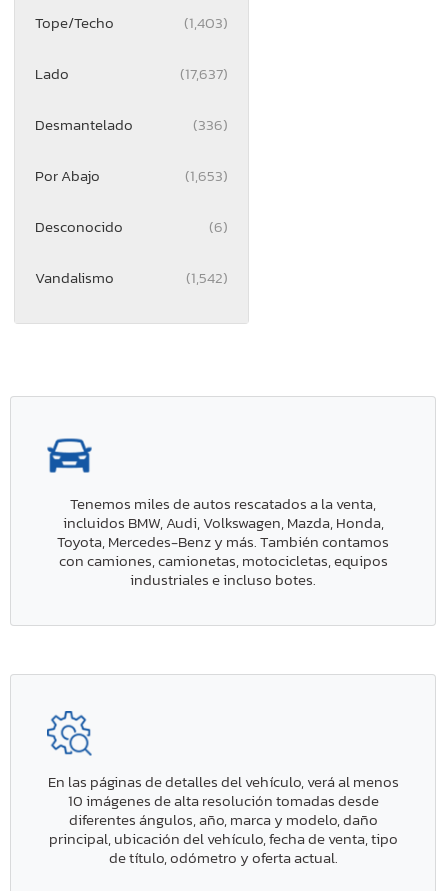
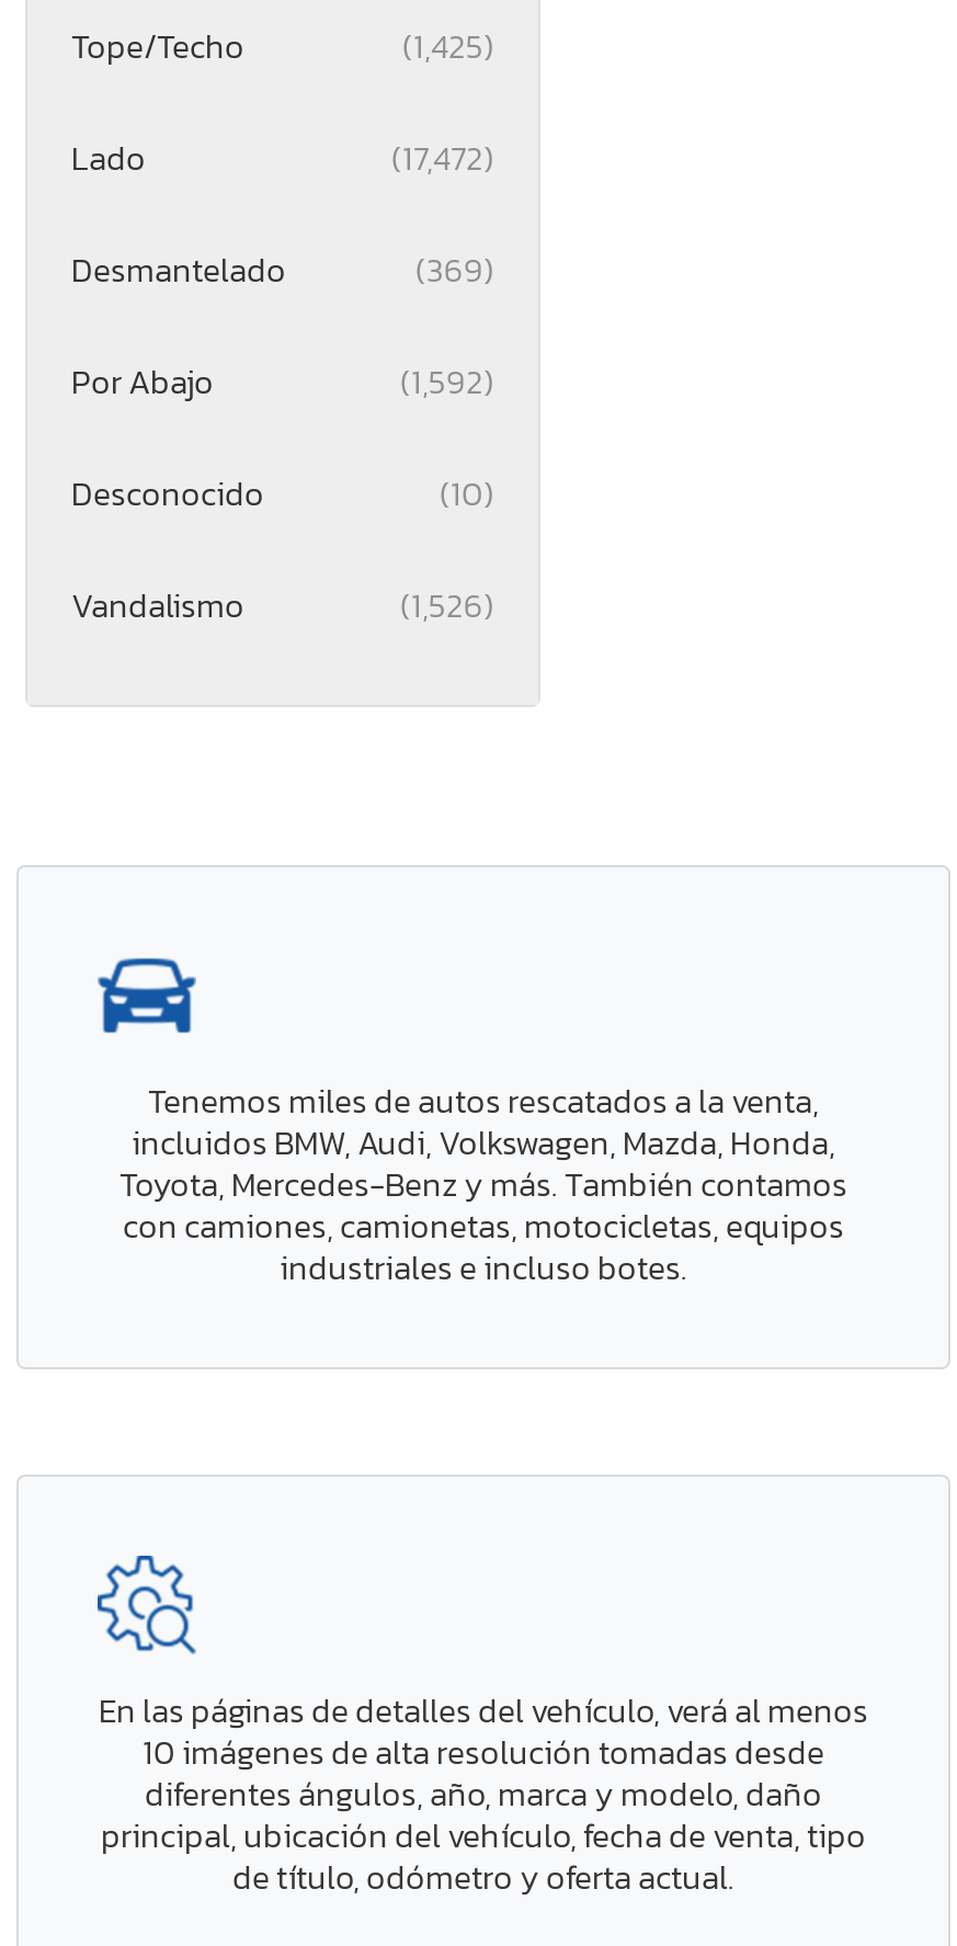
- (1,403)
+ (1,425)

- (17,637)
+ (17,472)

- (336)
+ (369)

- (1,653)
+ (1,592)

- (6)
+ (10)

- (1,542)
+ (1,526)
